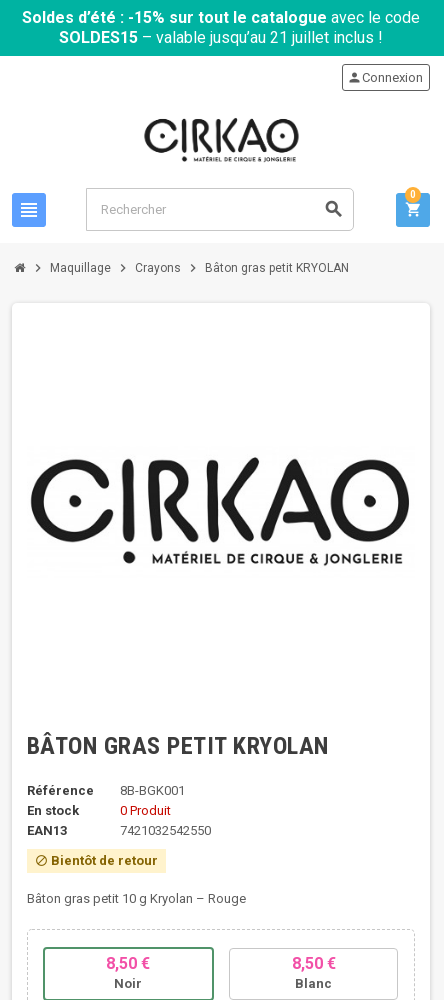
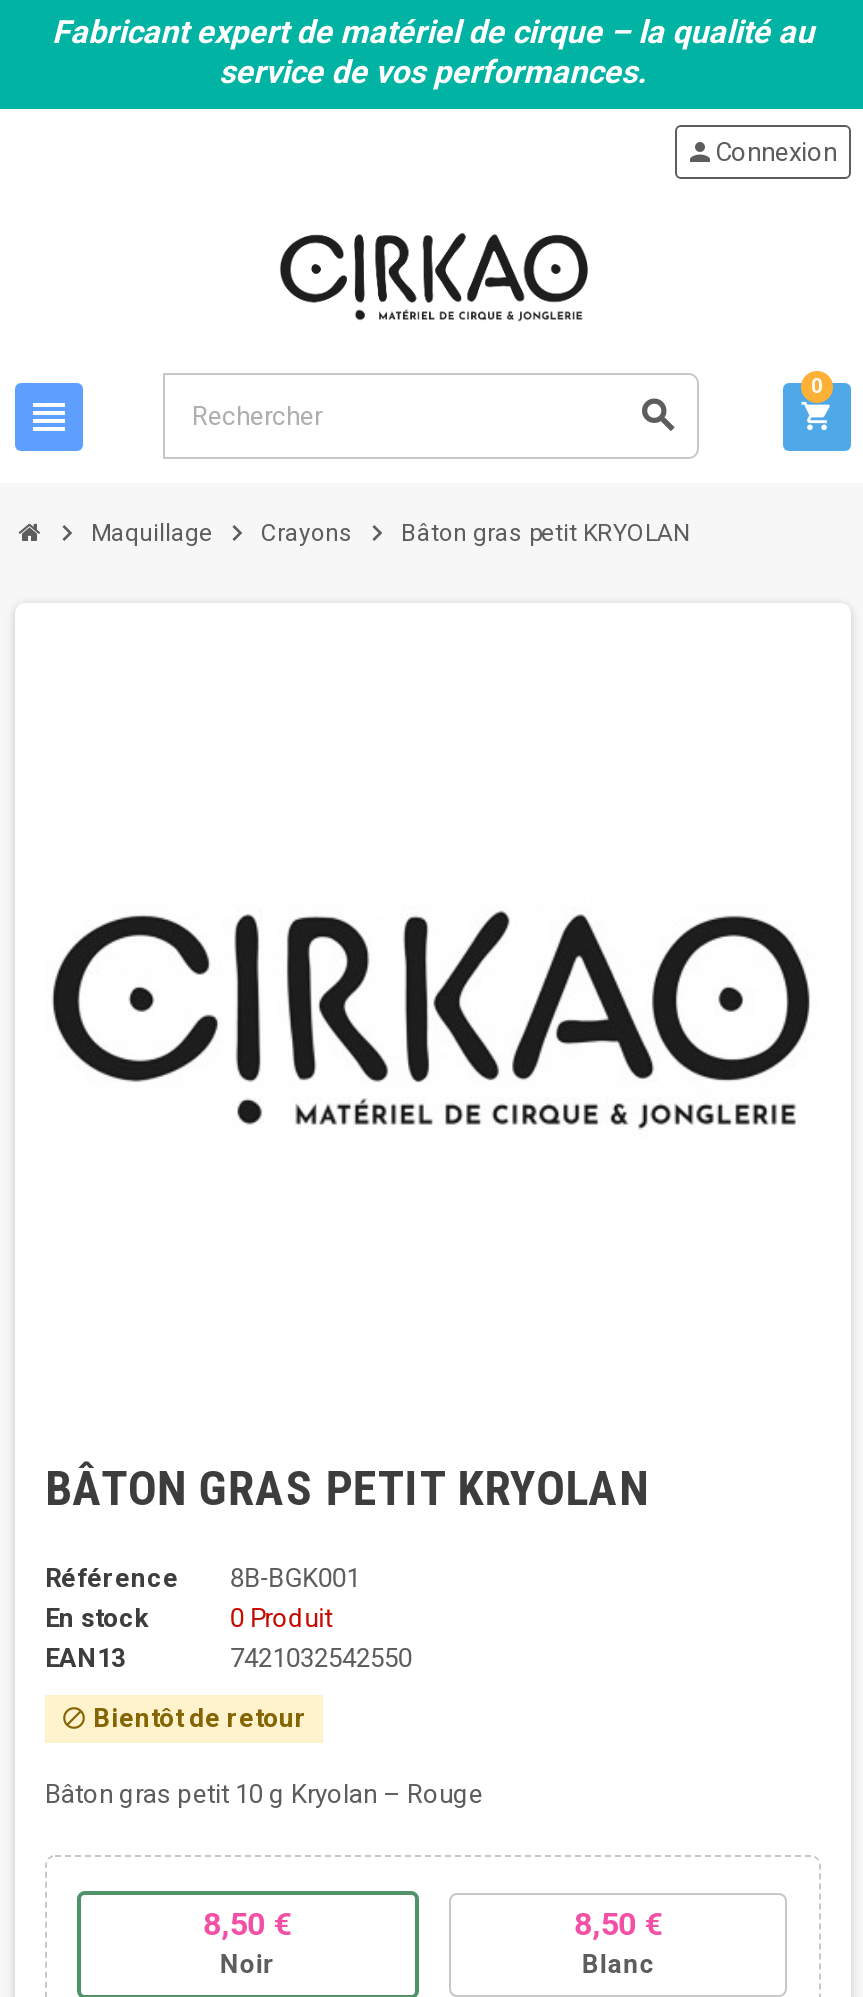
- Soldes d’été : -15% sur tout le catalogue avec le code
- SOLDES15 – valable jusqu’au 21 juillet inclus !
+ Fabricant expert de matériel de cirque – la qualité au
+ service de vos performances.
